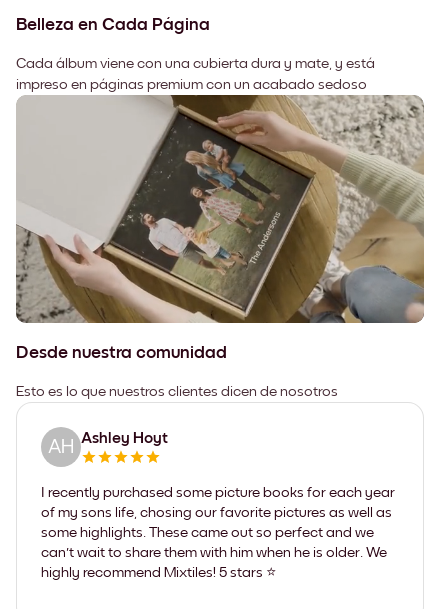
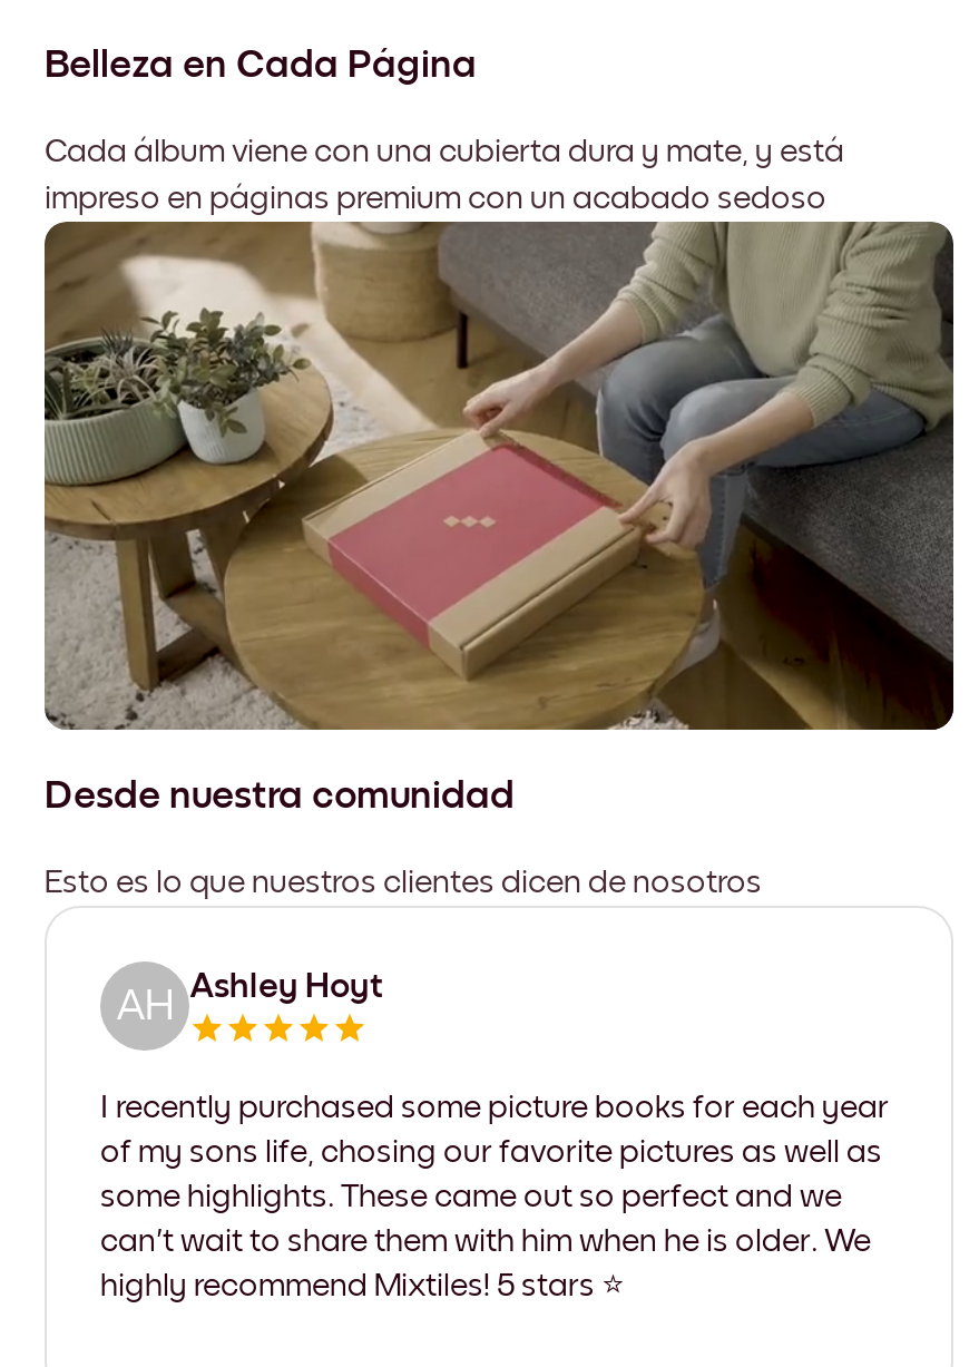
- [image]
+ [image]
